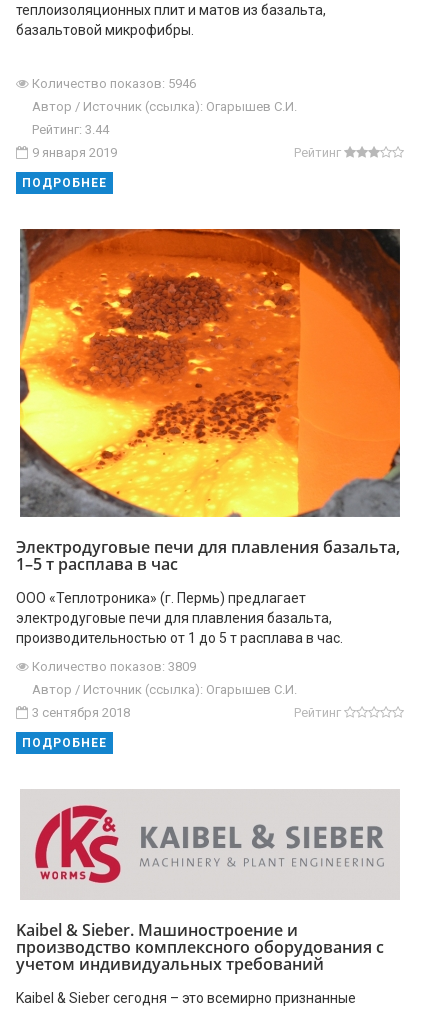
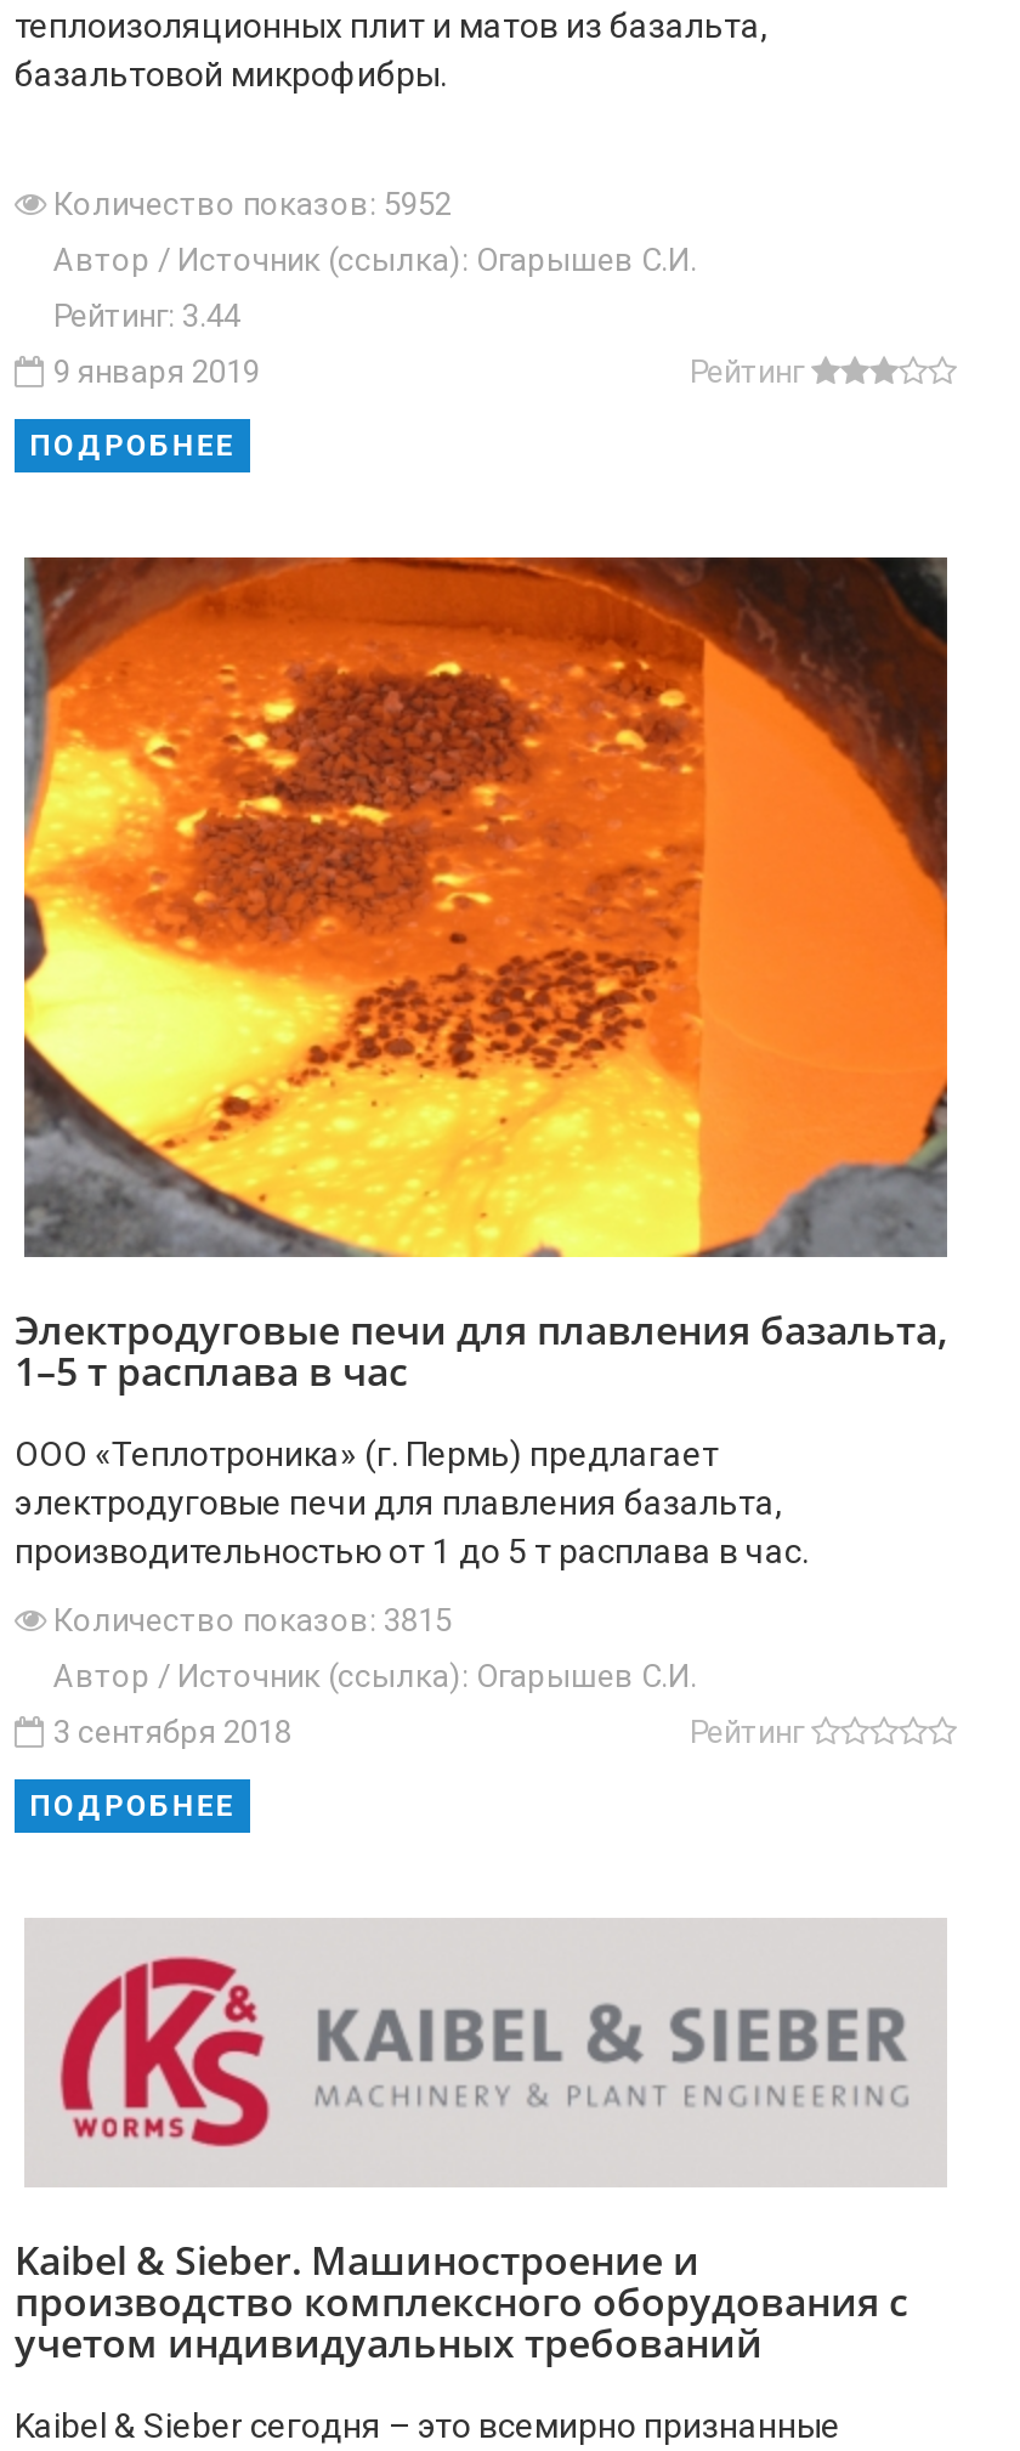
- Количество показов: 5946
+ Количество показов: 5952

- Количество показов: 3809
+ Количество показов: 3815
